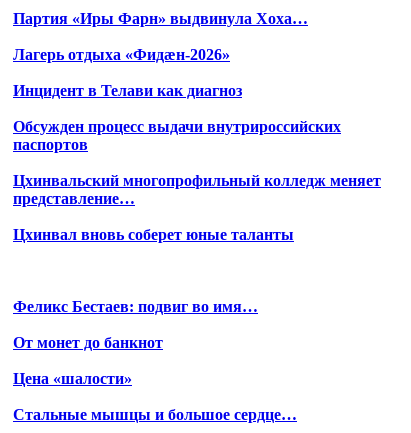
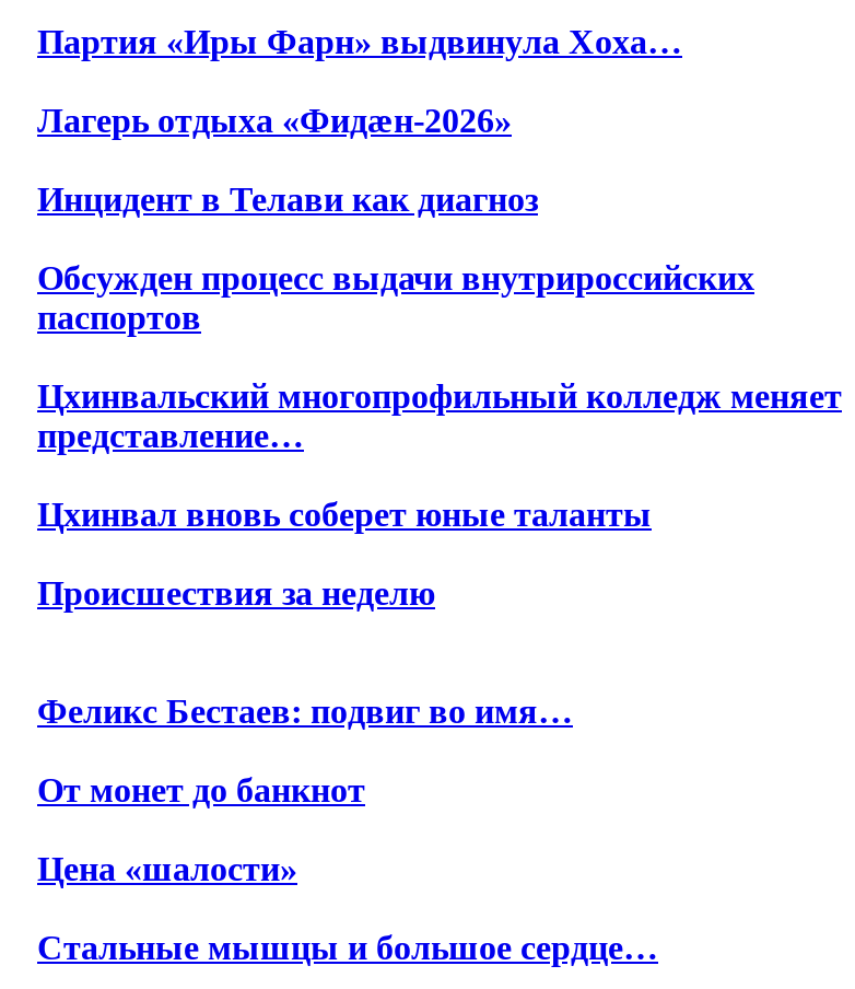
+ Происшествия за неделю
